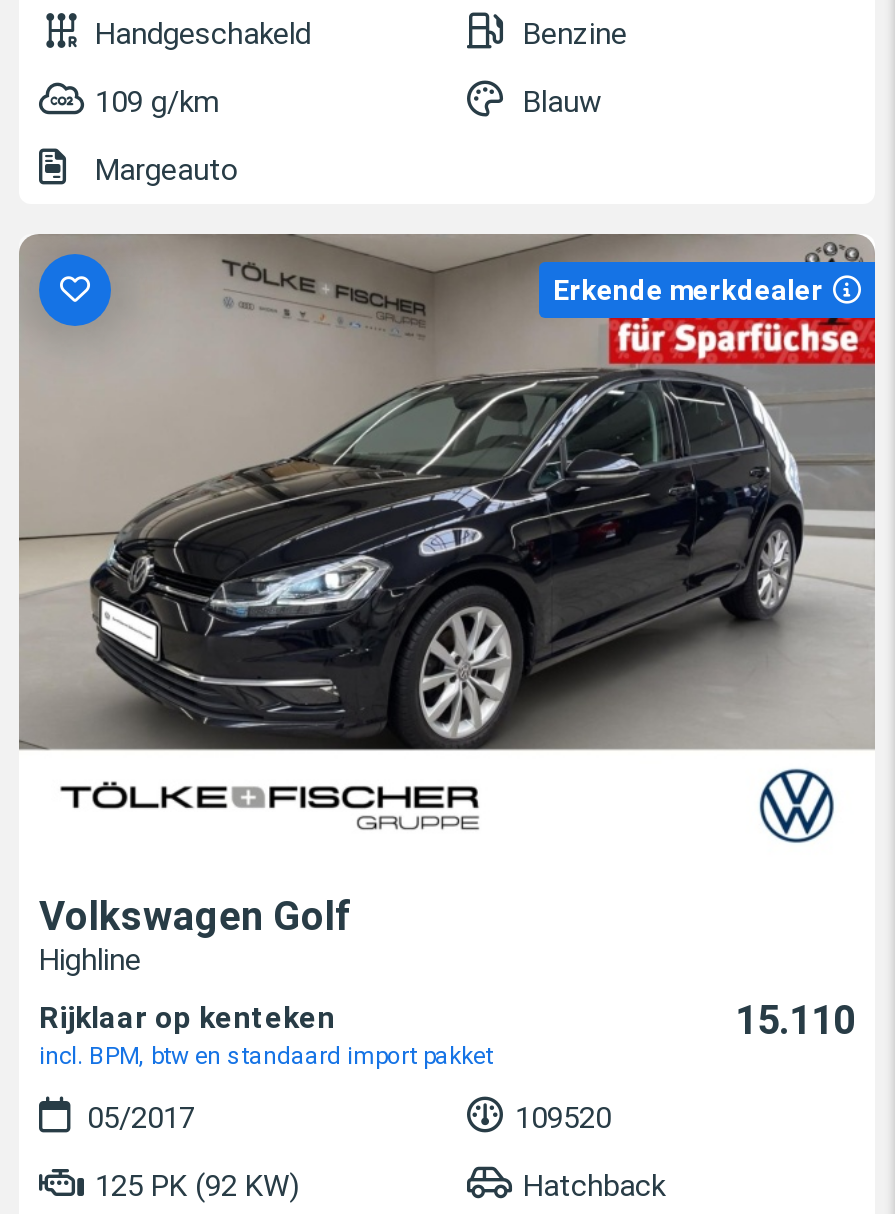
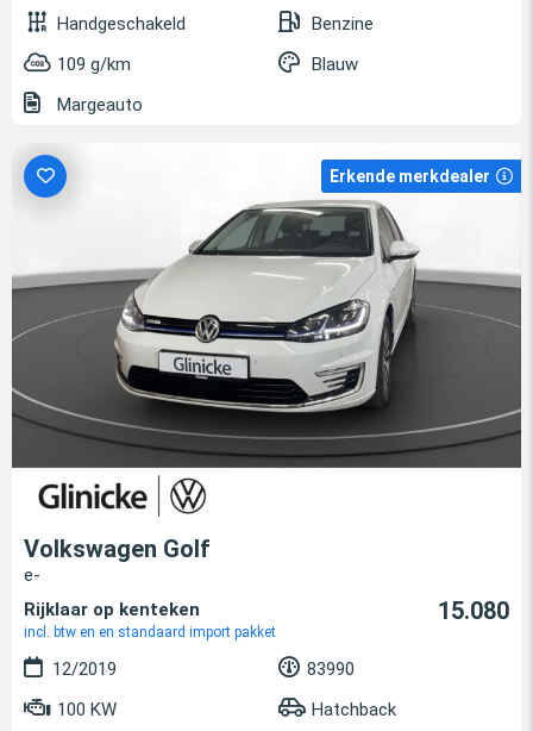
- [image]
+ [image]

- Highline
+ e-

- 15.110
+ 15.080

- incl. BPM, btw en standaard import pakket
+ incl. btw en en standaard import pakket

- 05/2017
- 109520
+ 12/2019
+ 83990

- 125 PK (92 KW)
+ 100 KW
